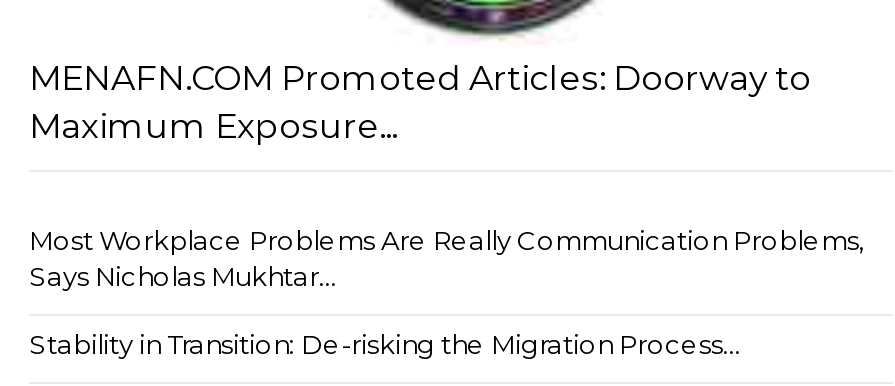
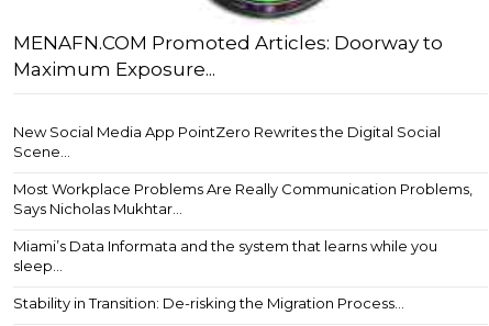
+ New Social Media App PointZero Rewrites the Digital Social
+ Scene...

+ Miami’s Data Informata and the system that learns while you
+ sleep...
